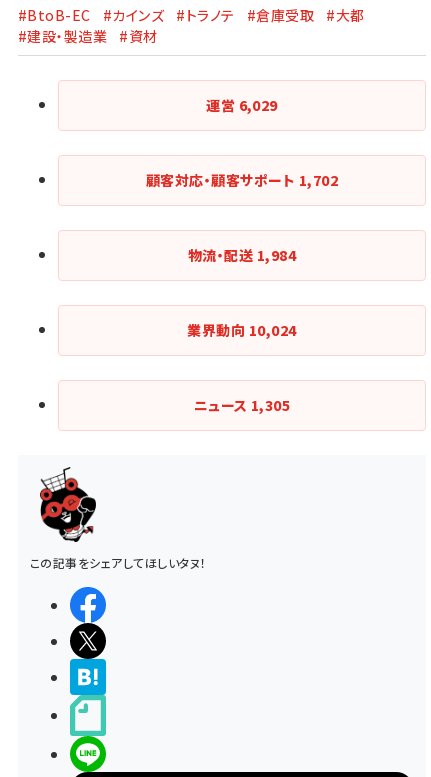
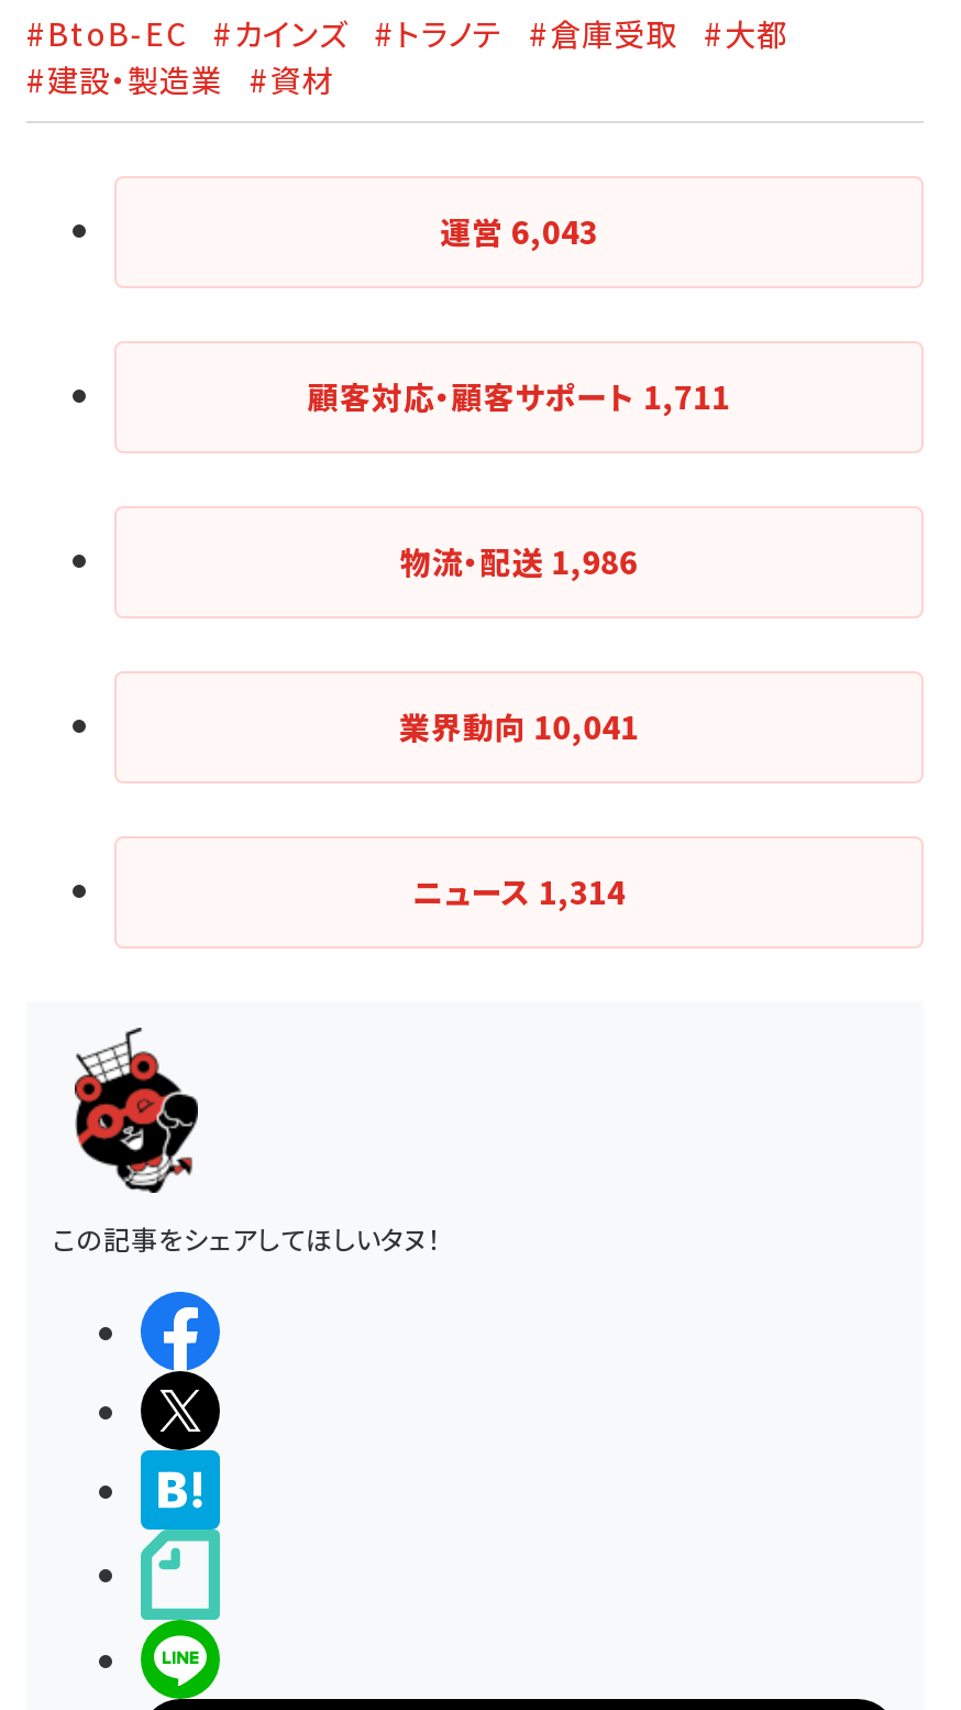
- 運営6,029
+ 運営6,043

- 顧客対応・顧客サポート1,702
+ 顧客対応・顧客サポート1,711

- 物流・配送1,984
+ 物流・配送1,986

- 業界動向10,024
+ 業界動向10,041

- ニュース1,305
+ ニュース1,314
